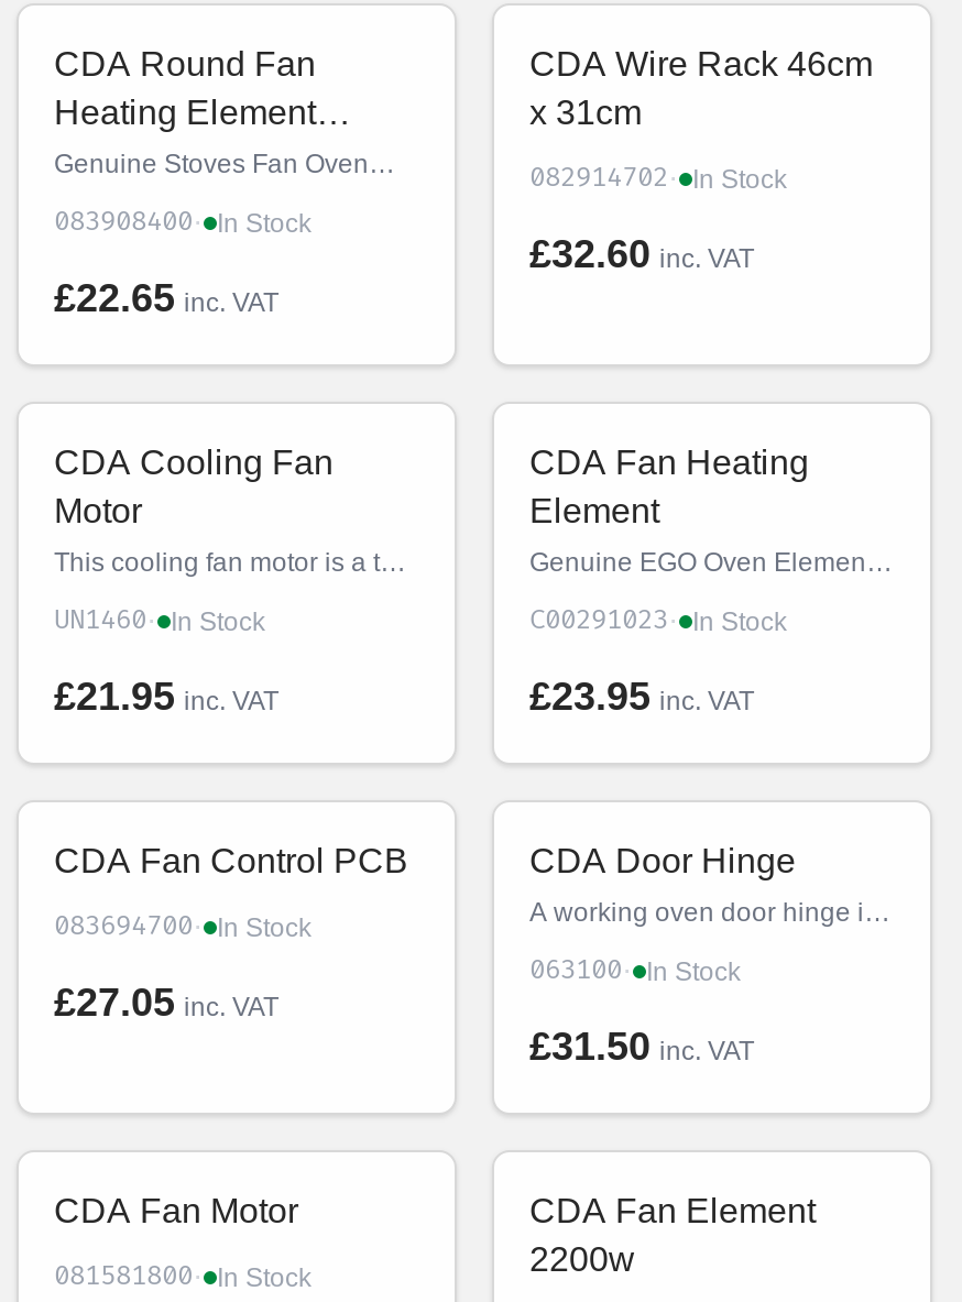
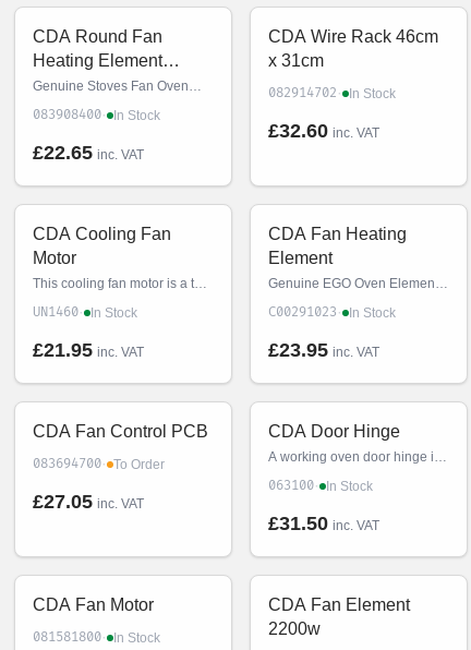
- 083694700 · In Stock
+ 083694700 · To Order
